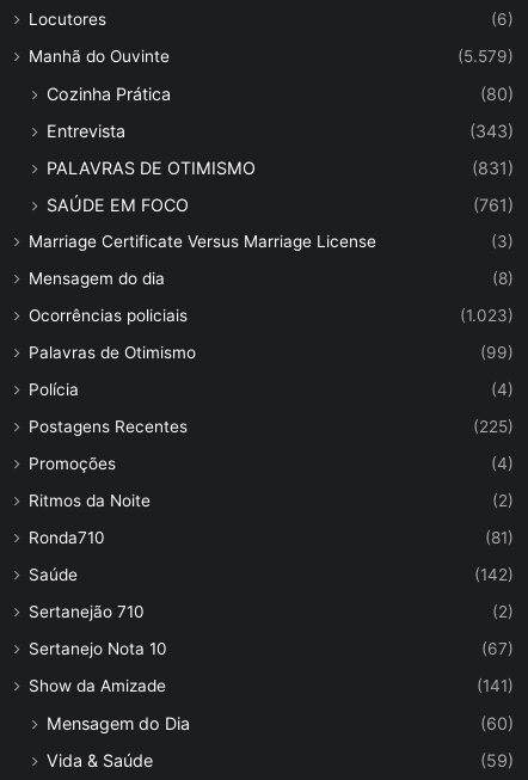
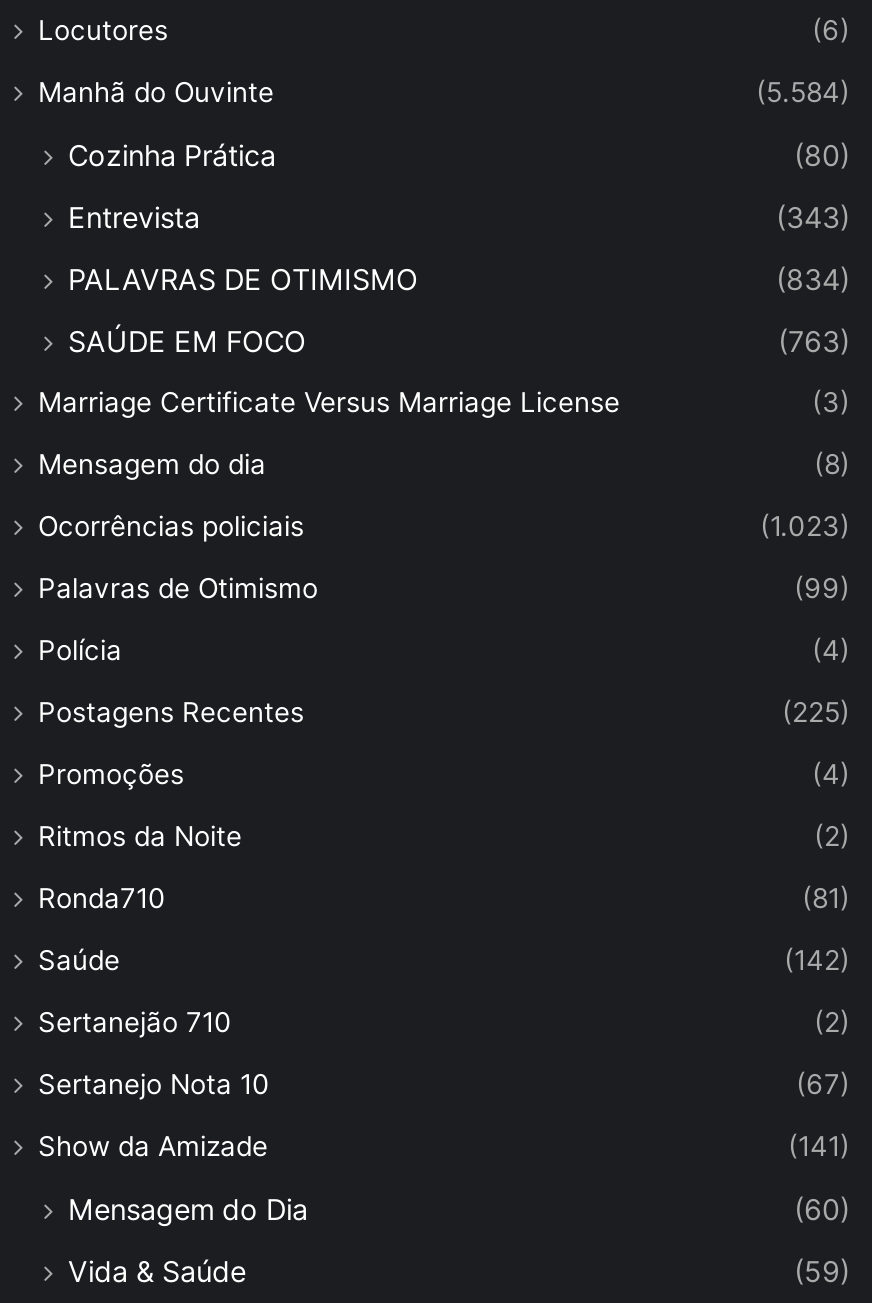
- (5.579)
+ (5.584)

- (831)
+ (834)

- (761)
+ (763)
